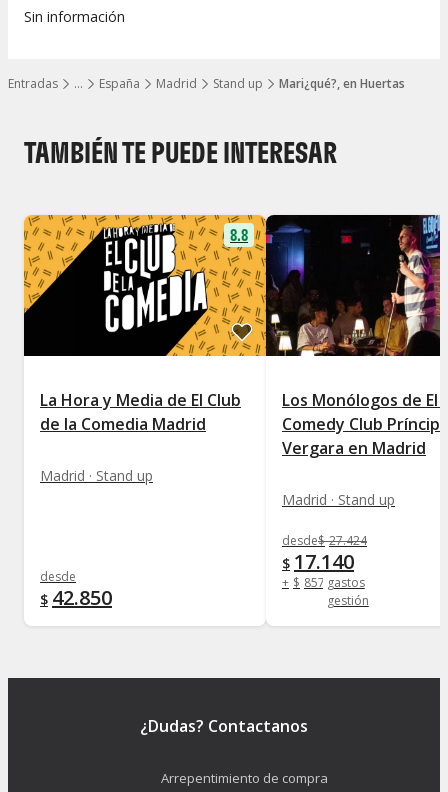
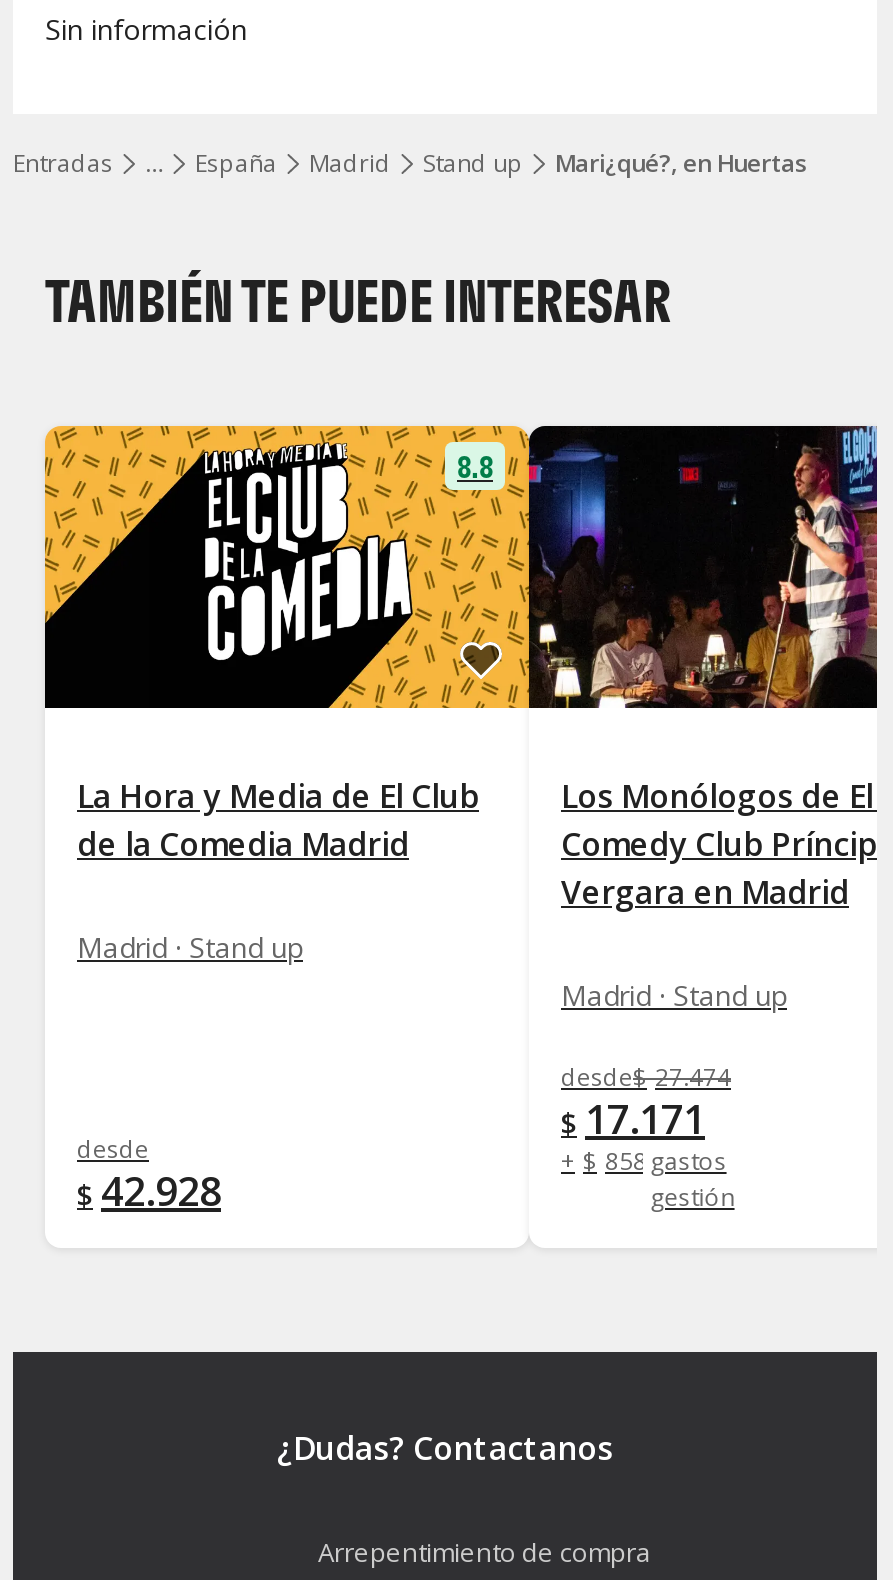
- desde$ 27.424
+ desde$ 27.474

- $ 17.140
+ $ 17.171

- + $ 857 gastos
+ + $ 858 gastos

- $ 42.850
+ $ 42.928
